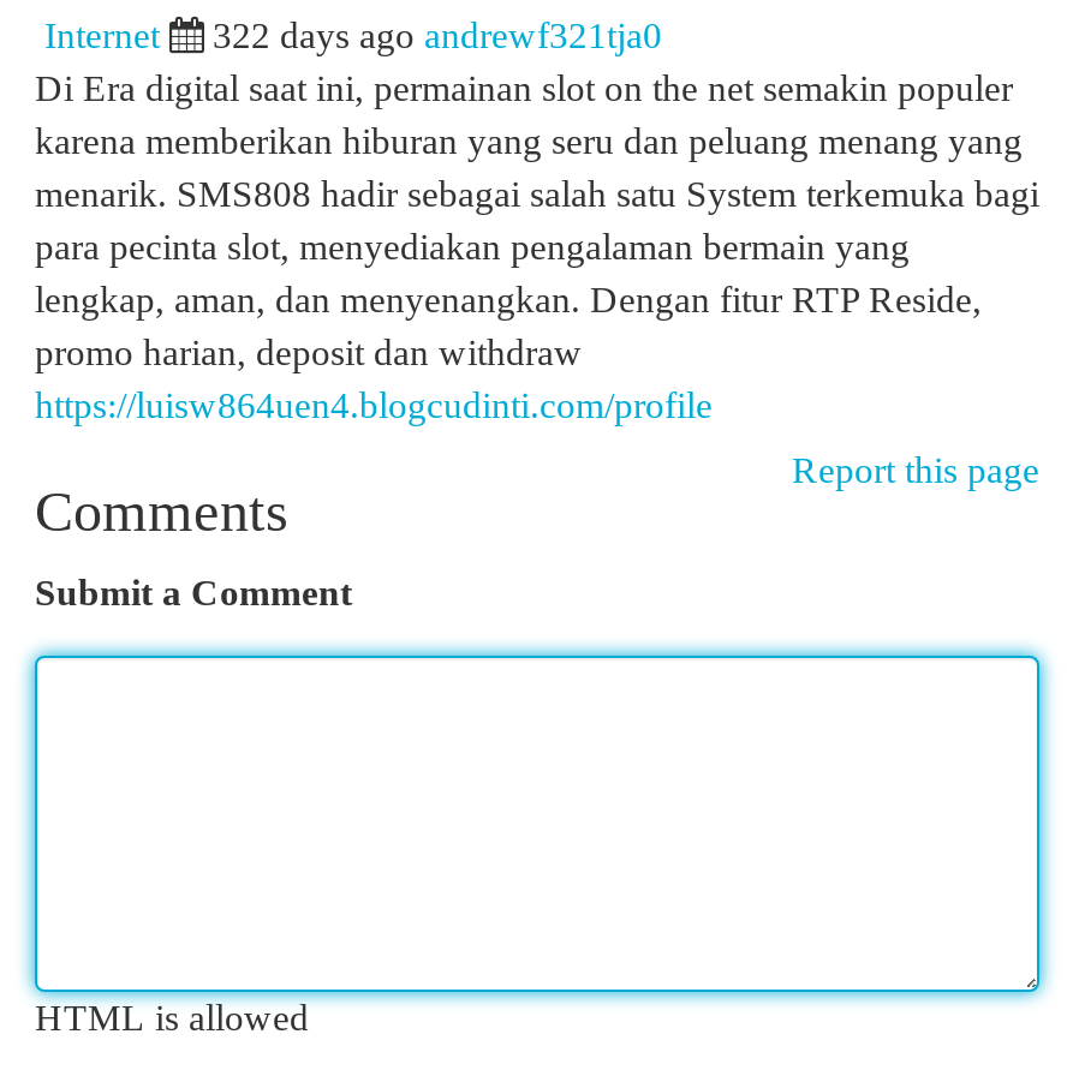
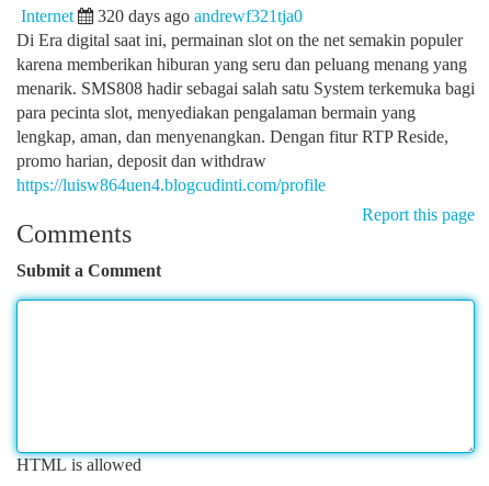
- 322 days ago andrewf321tja0
+ 320 days ago andrewf321tja0
